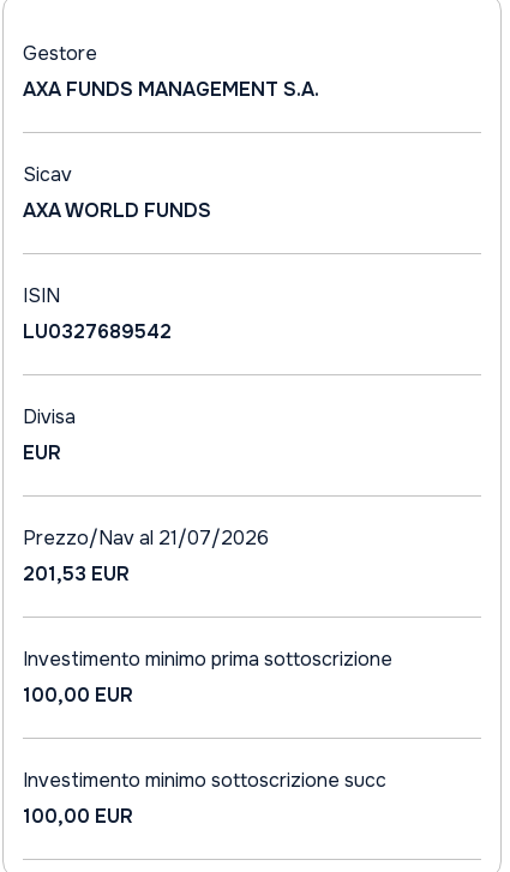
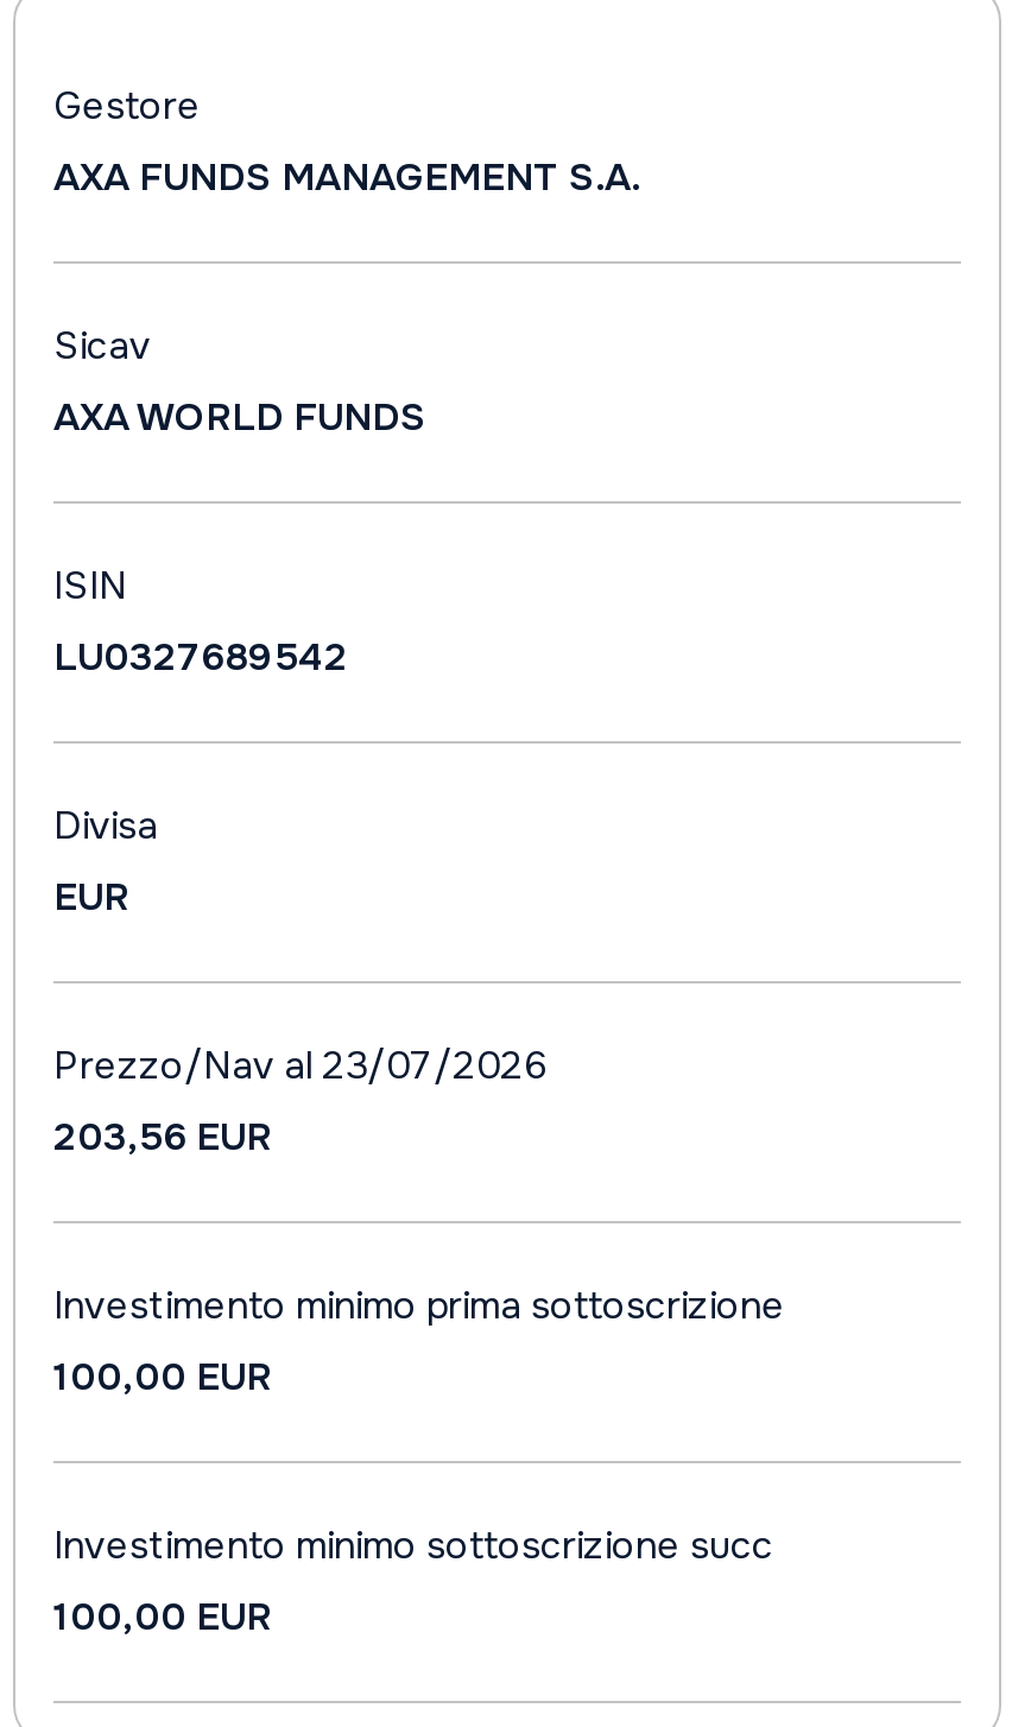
- Prezzo/Nav al 21/07/2026
+ Prezzo/Nav al 23/07/2026

- 201,53 EUR
+ 203,56 EUR
